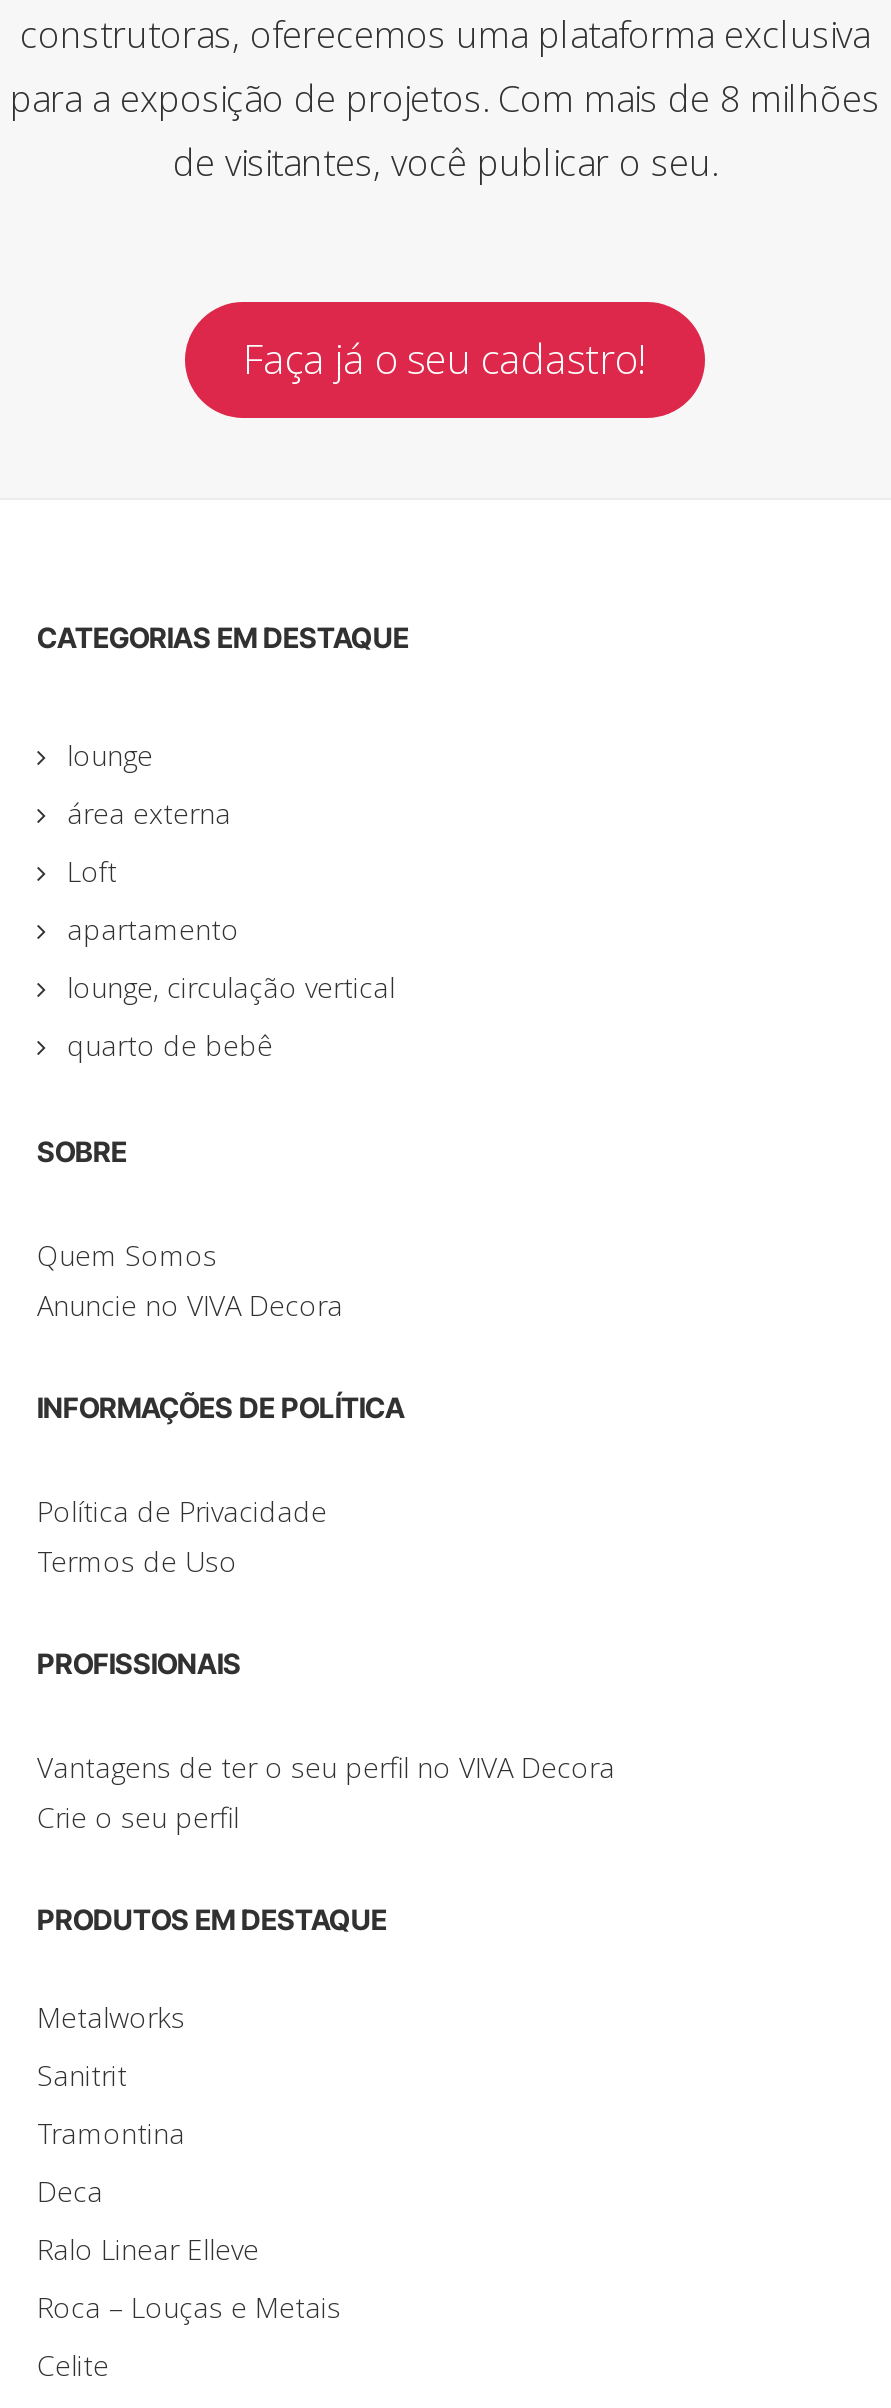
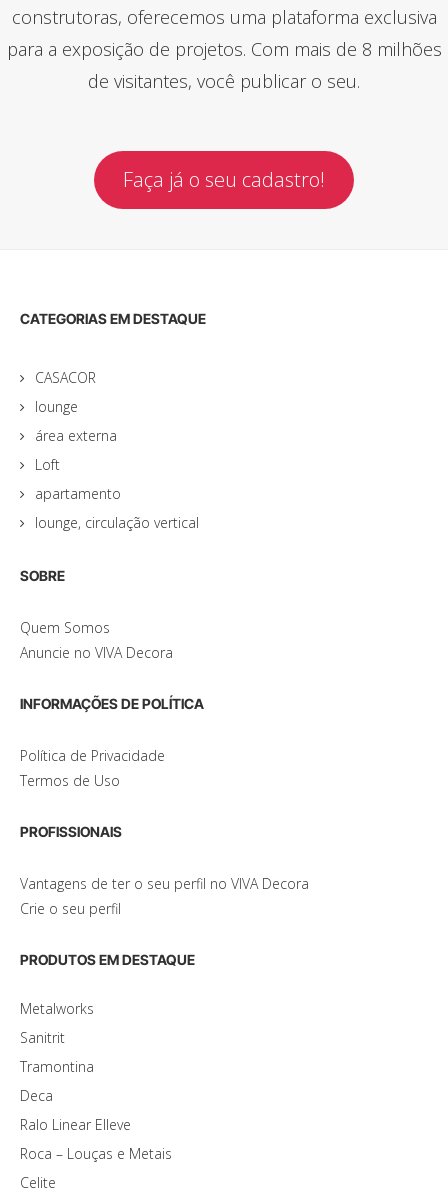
+ CASACOR

moved down: lounge | área externa | Loft | apartamento | lounge, circulação vertical

- quarto de bebê
